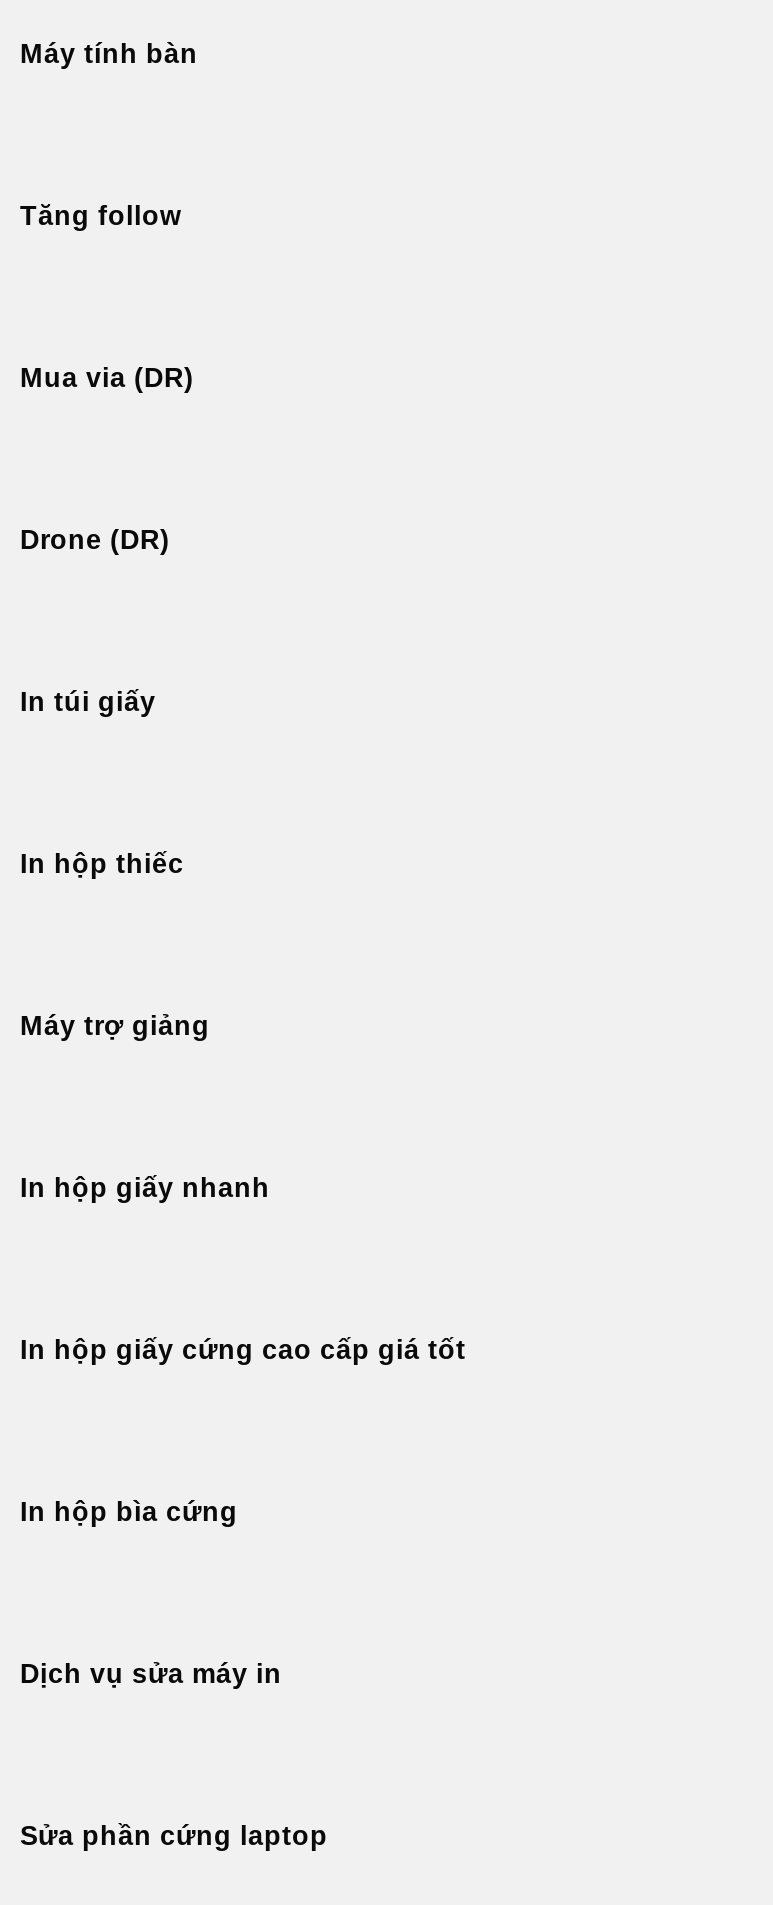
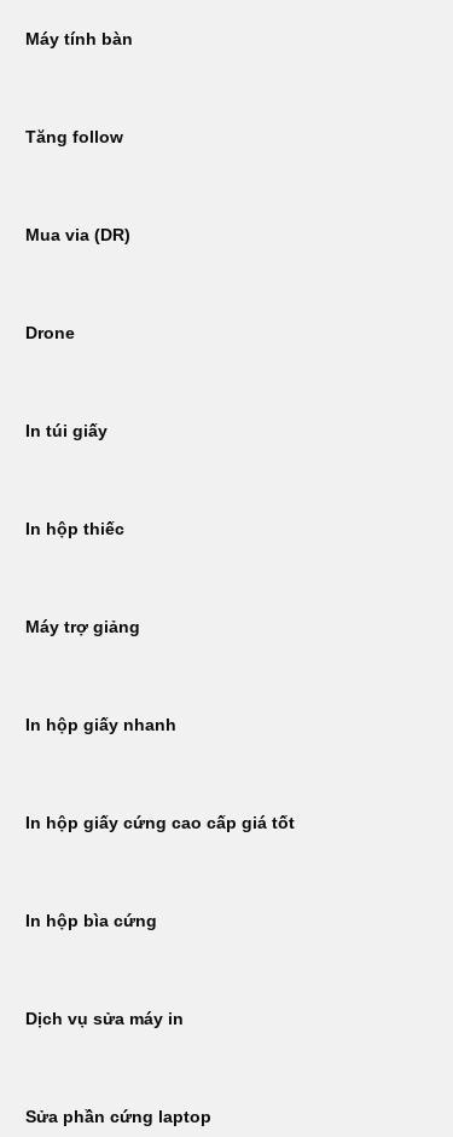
- Drone (DR)
+ Drone
